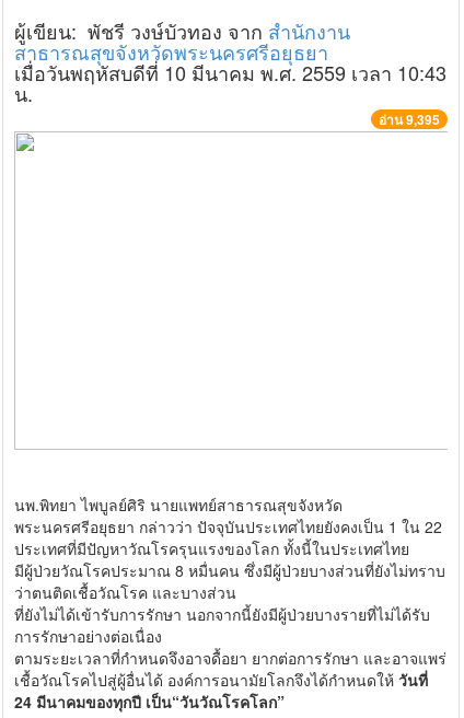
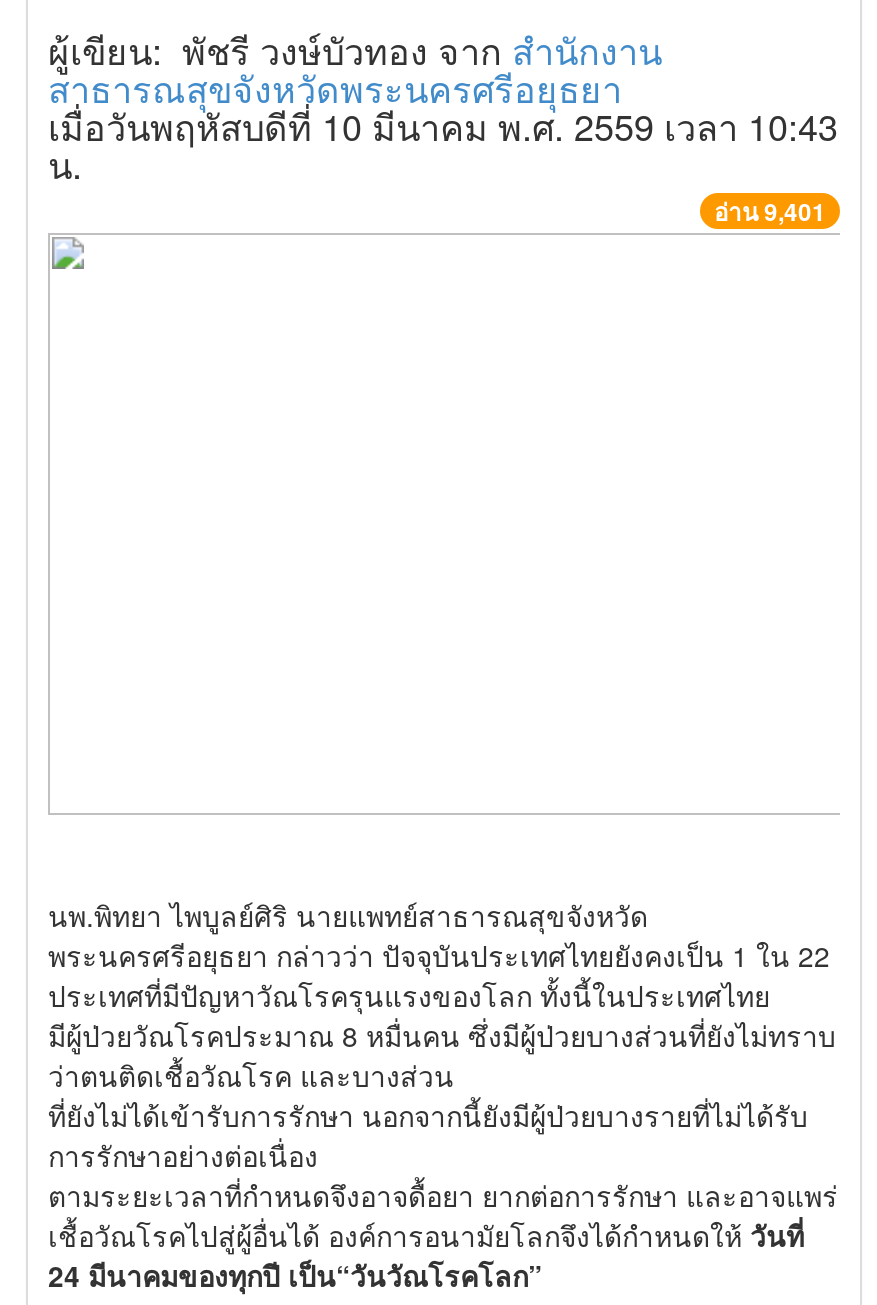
- อ่าน 9,395
+ อ่าน 9,401
